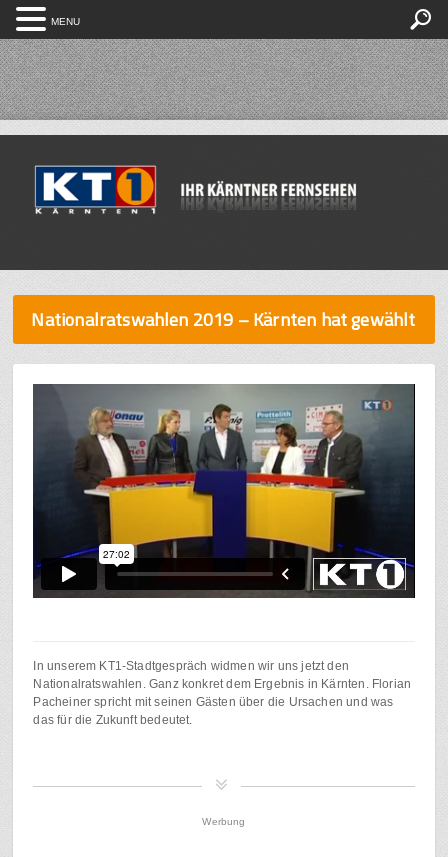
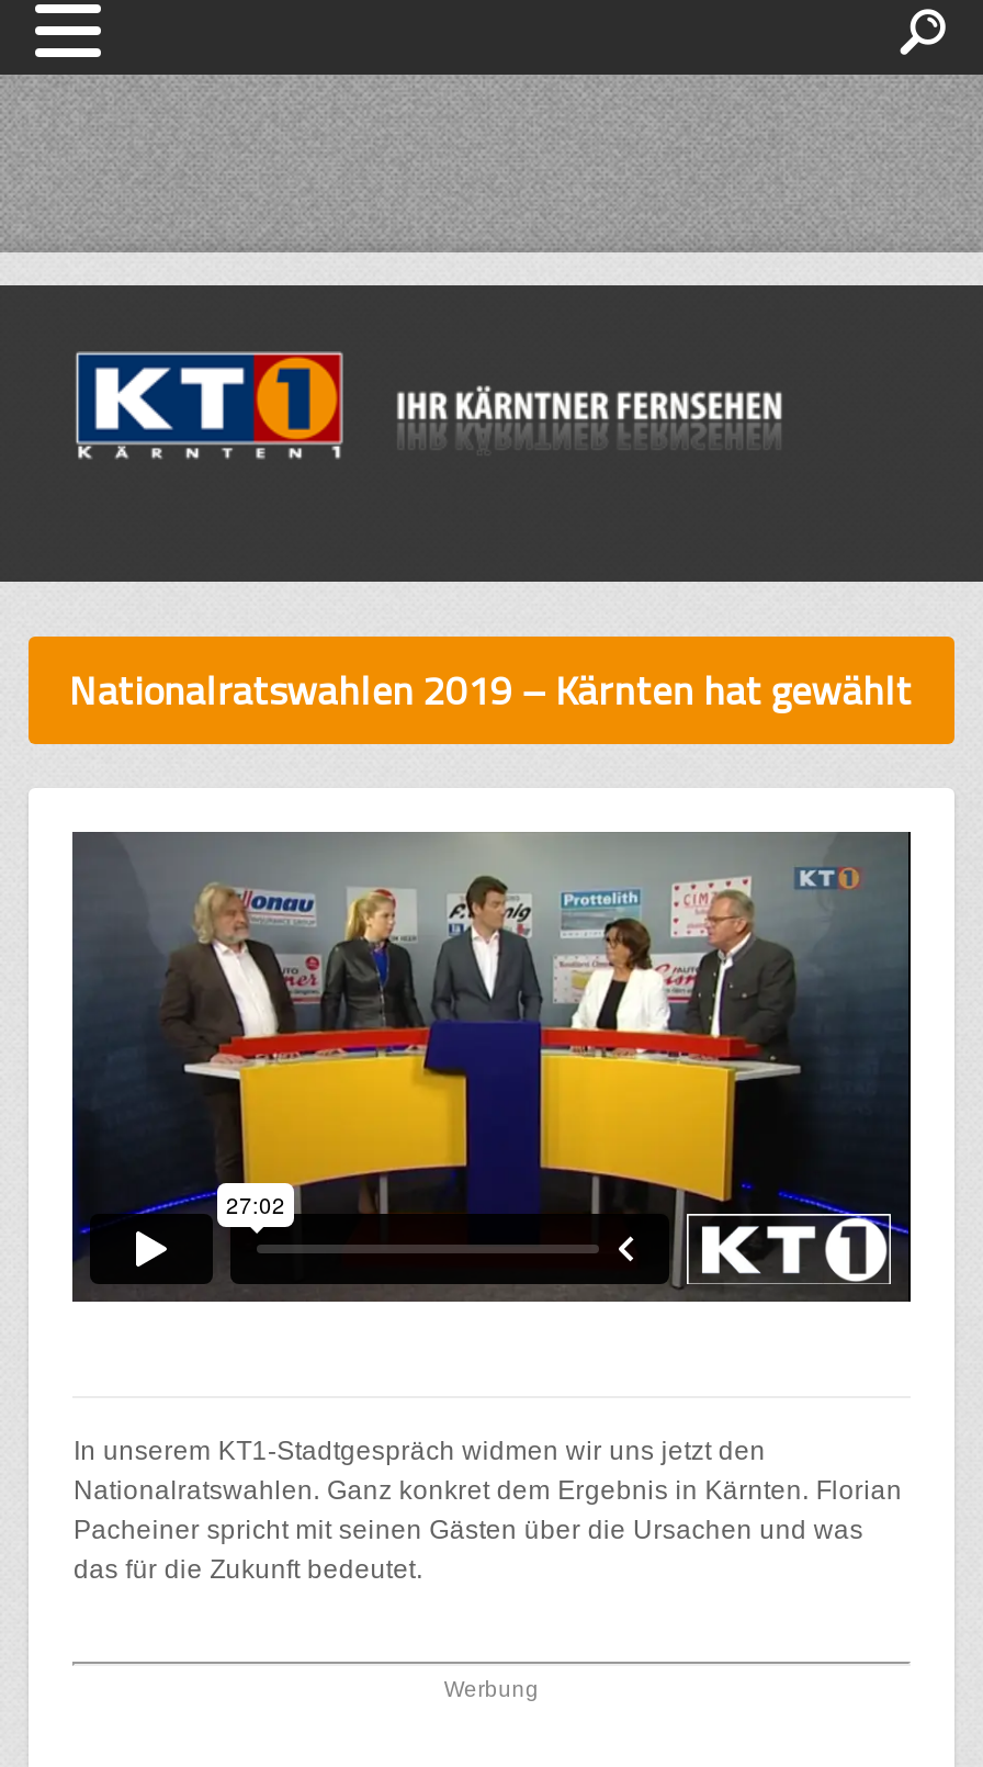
- MENU
